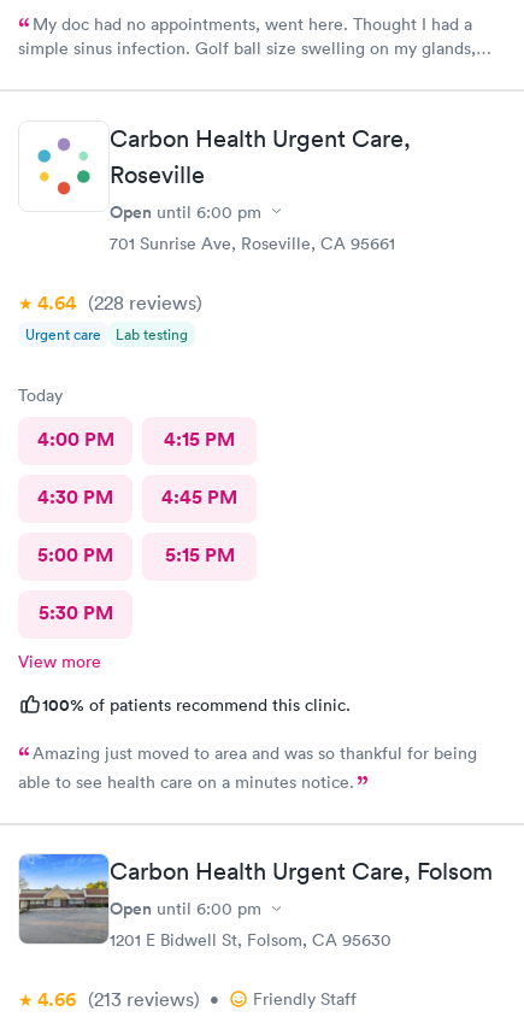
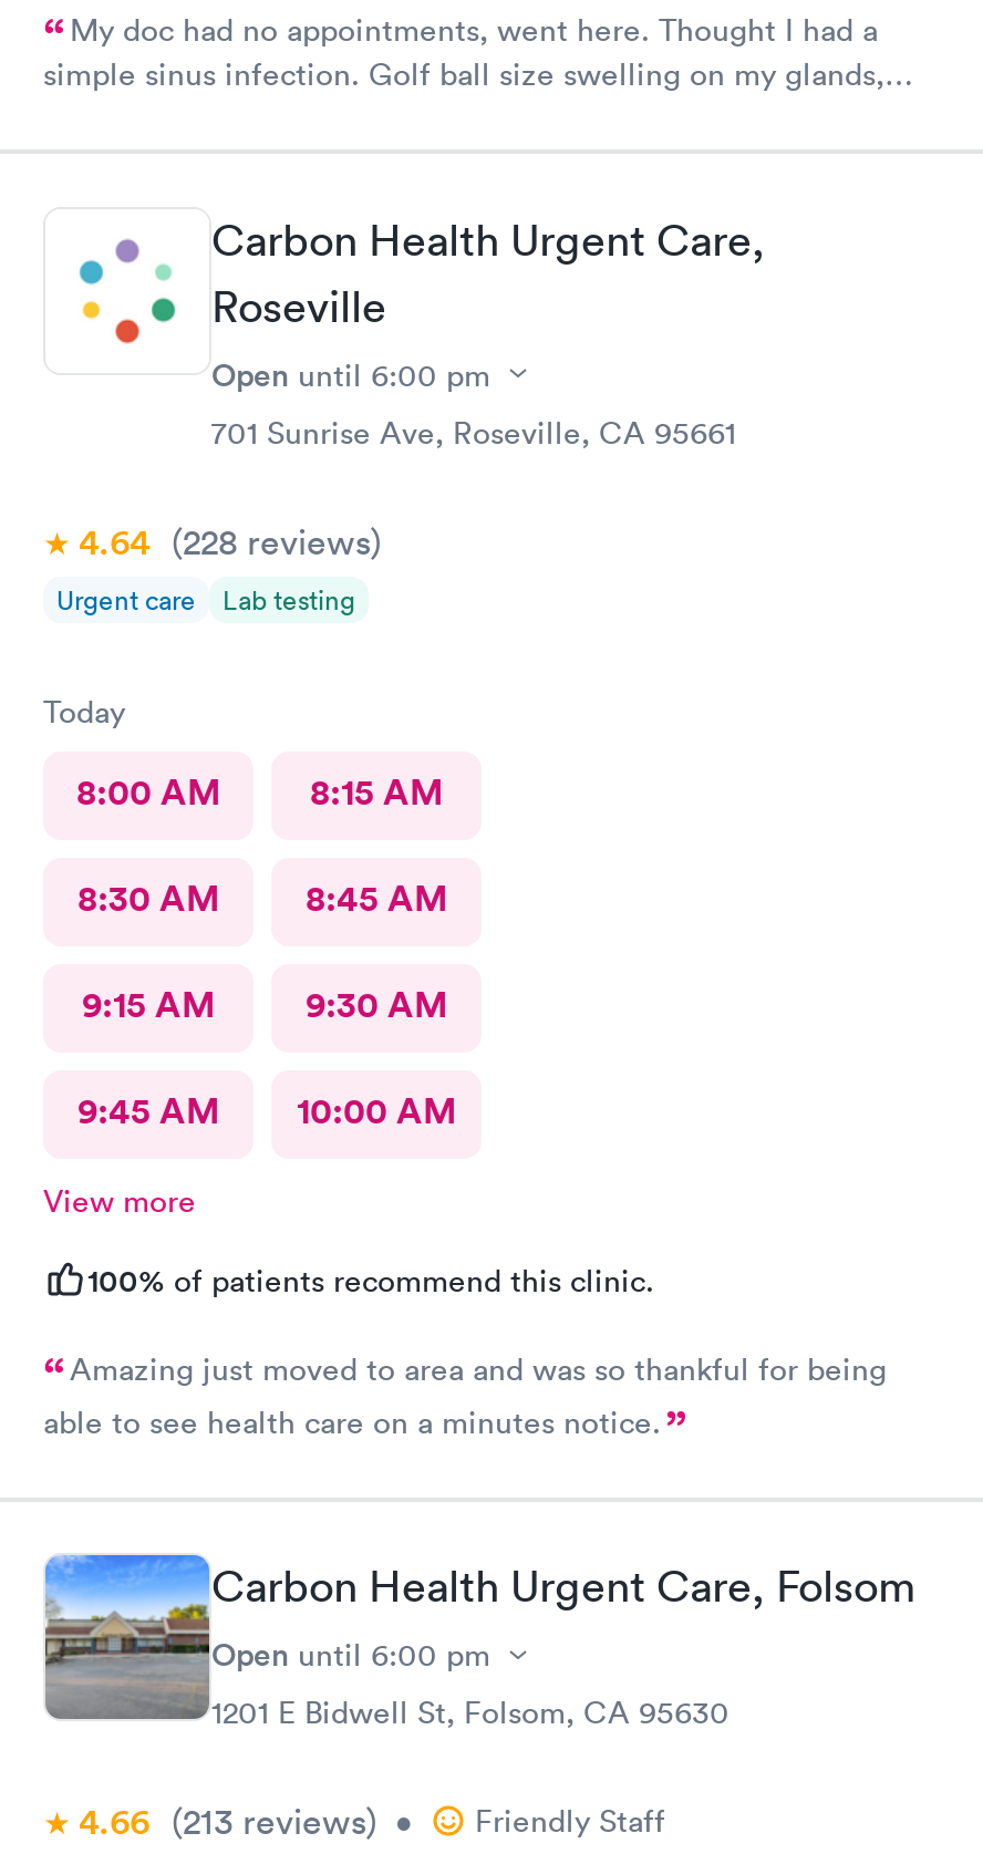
- 4:00 PM
- 4:15 PM
+ 8:00 AM
+ 8:15 AM

- 4:30 PM
- 4:45 PM
+ 8:30 AM
+ 8:45 AM

- 5:00 PM
- 5:15 PM
+ 9:15 AM
+ 9:30 AM

- 5:30 PM
+ 9:45 AM
+ 10:00 AM
